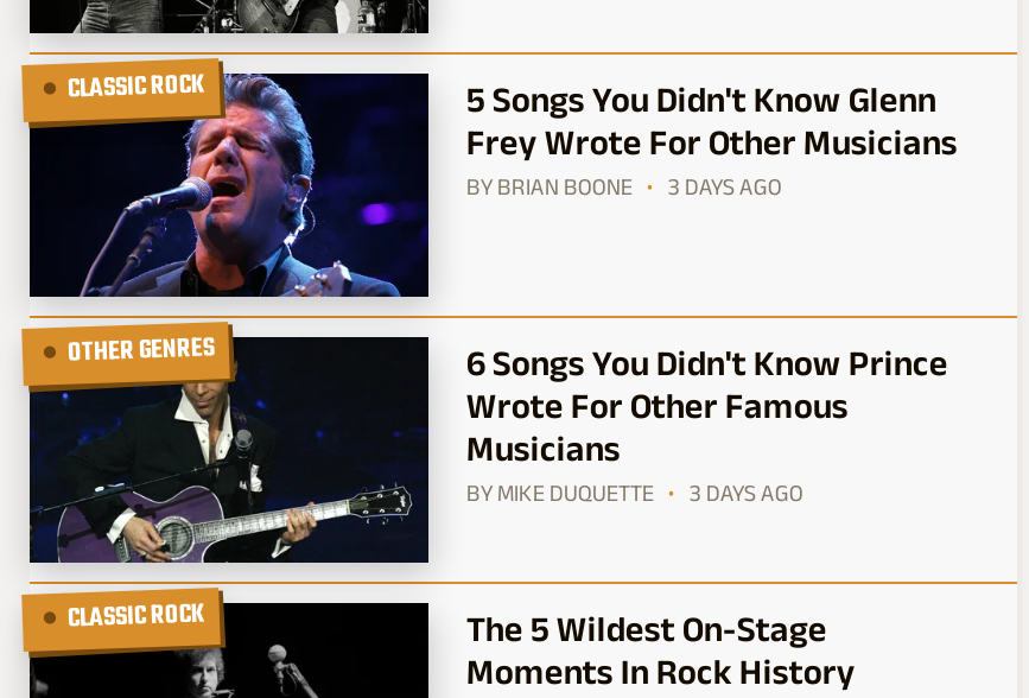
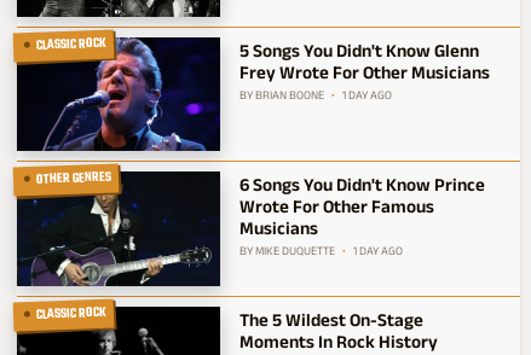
- BY BRIAN BOONE 3 DAYS AGO
+ BY BRIAN BOONE 1 DAY AGO

- BY MIKE DUQUETTE 3 DAYS AGO
+ BY MIKE DUQUETTE 1 DAY AGO
